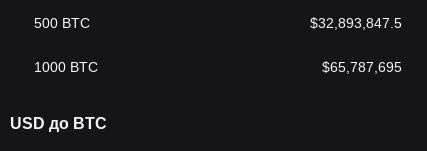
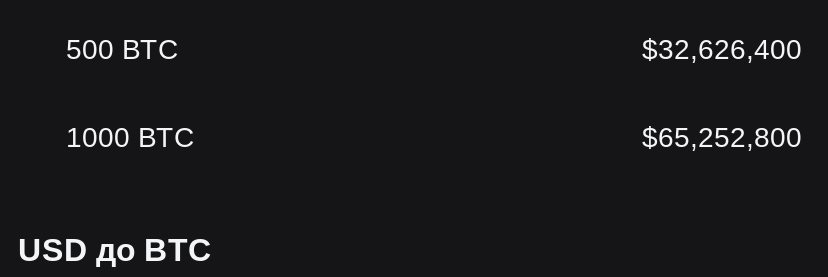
- $32,893,847.5
+ $32,626,400

- $65,787,695
+ $65,252,800
